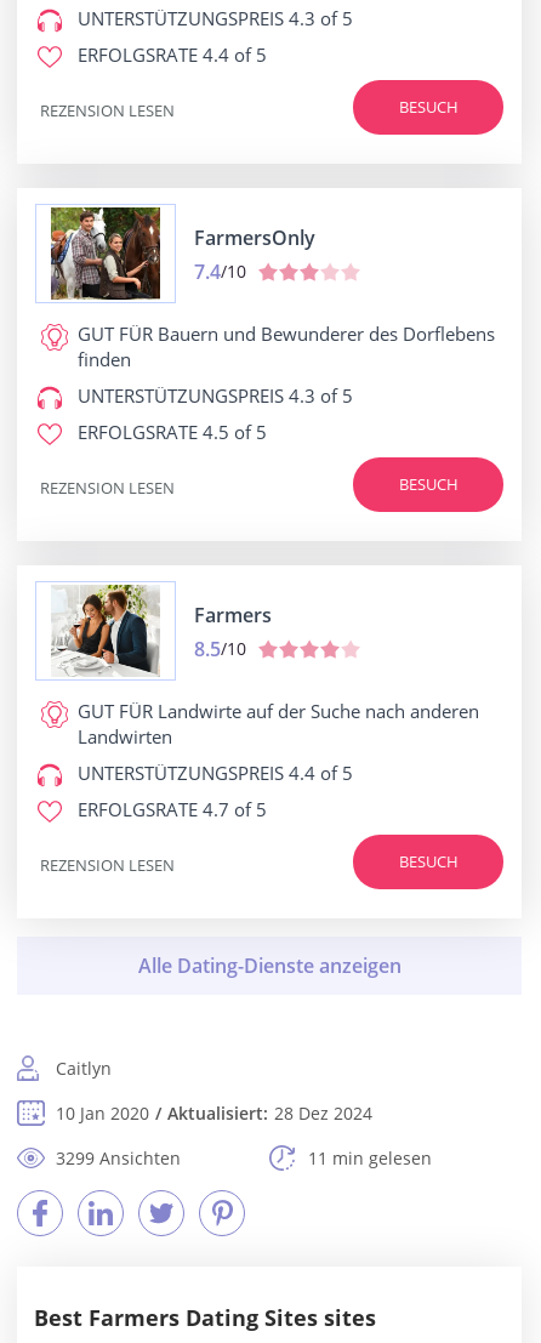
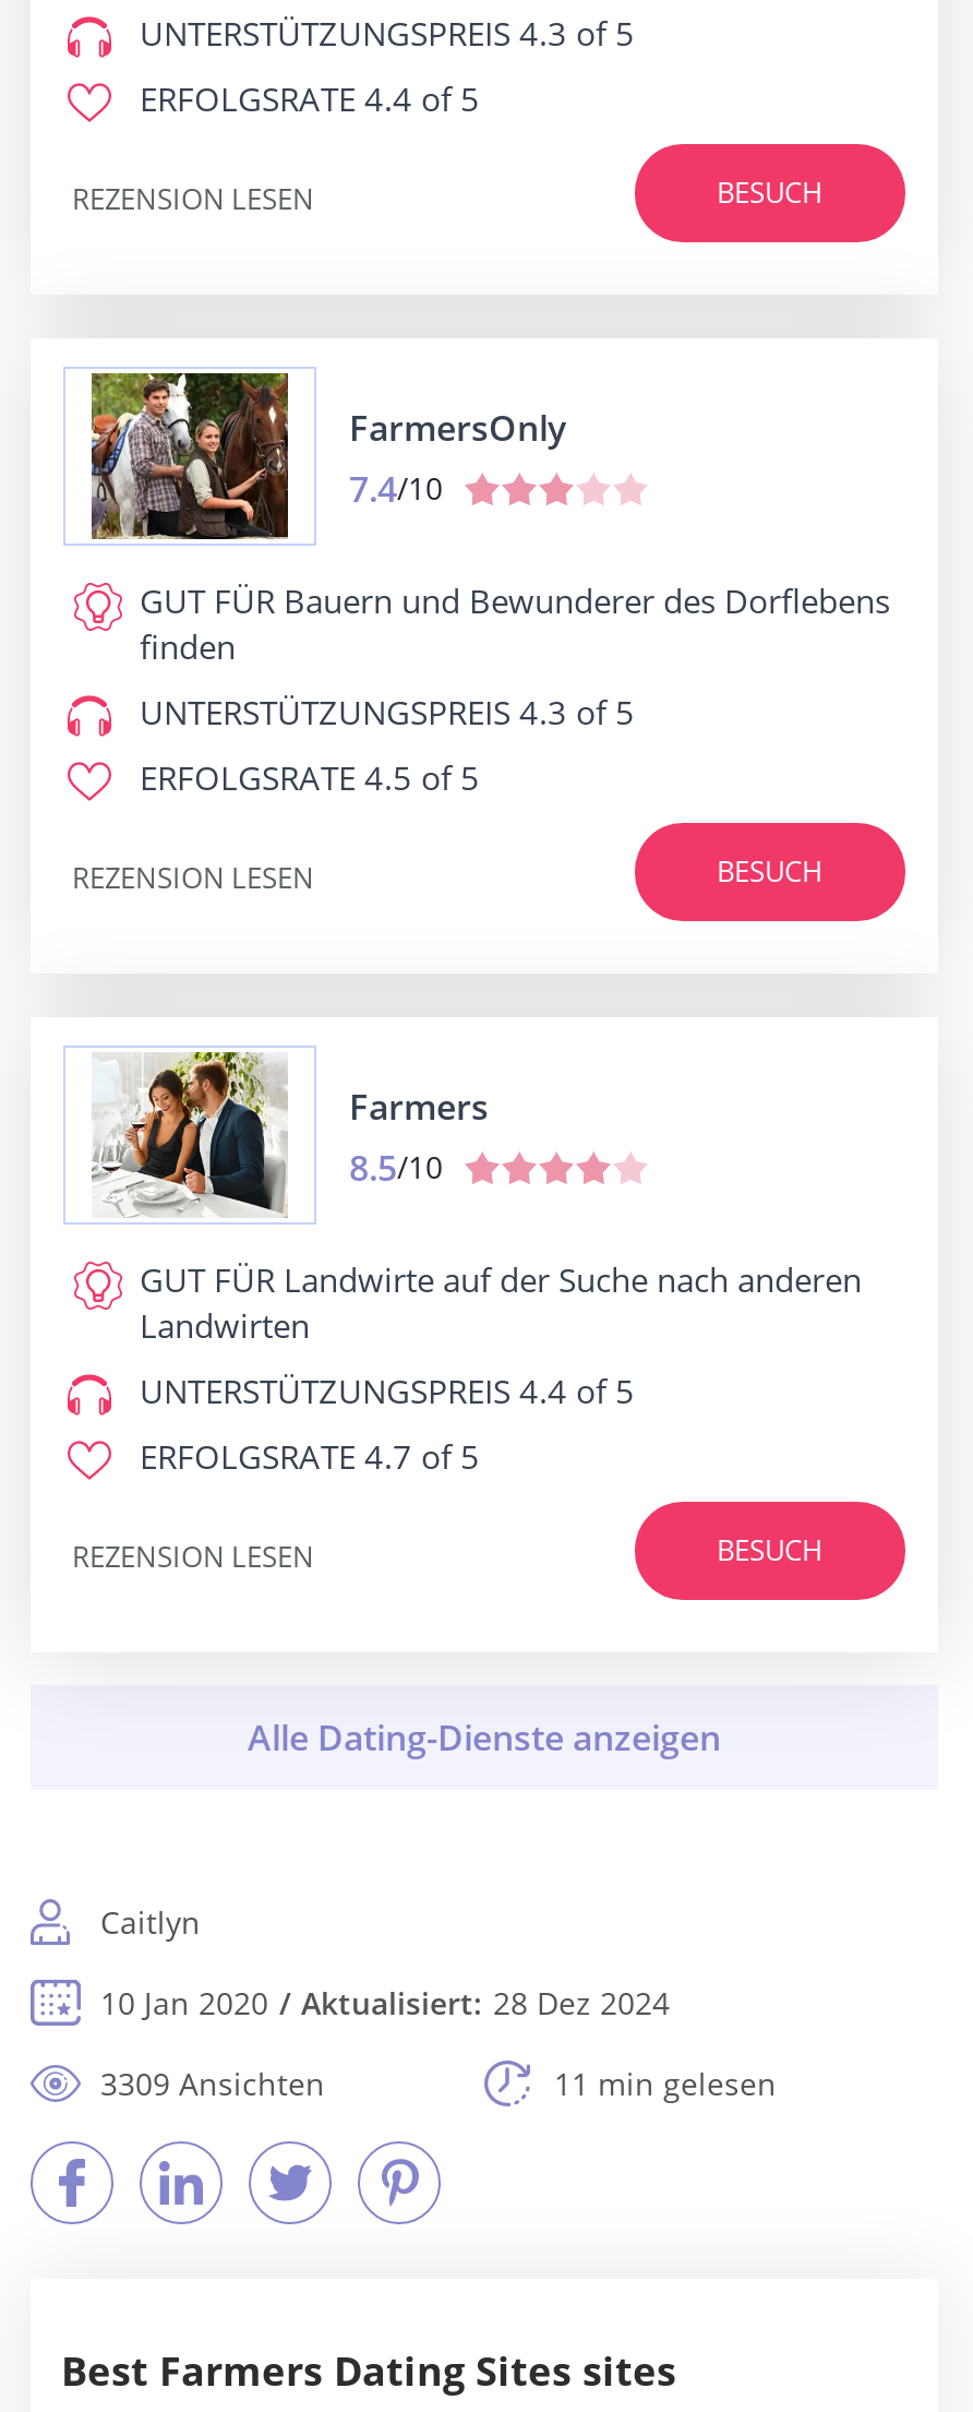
- 3299 Ansichten
+ 3309 Ansichten
